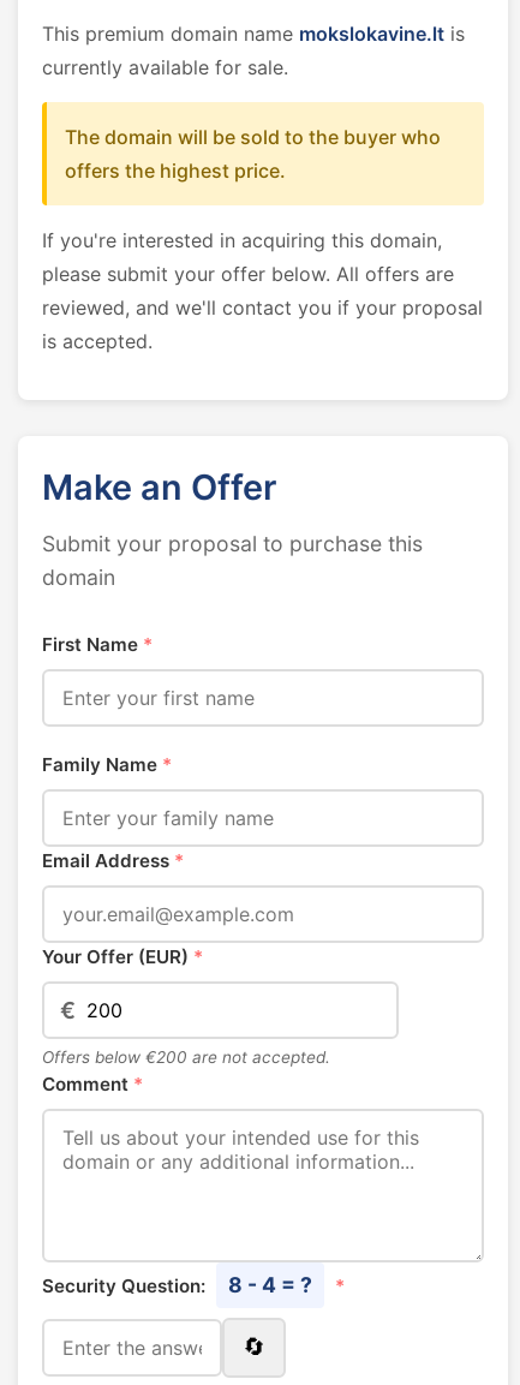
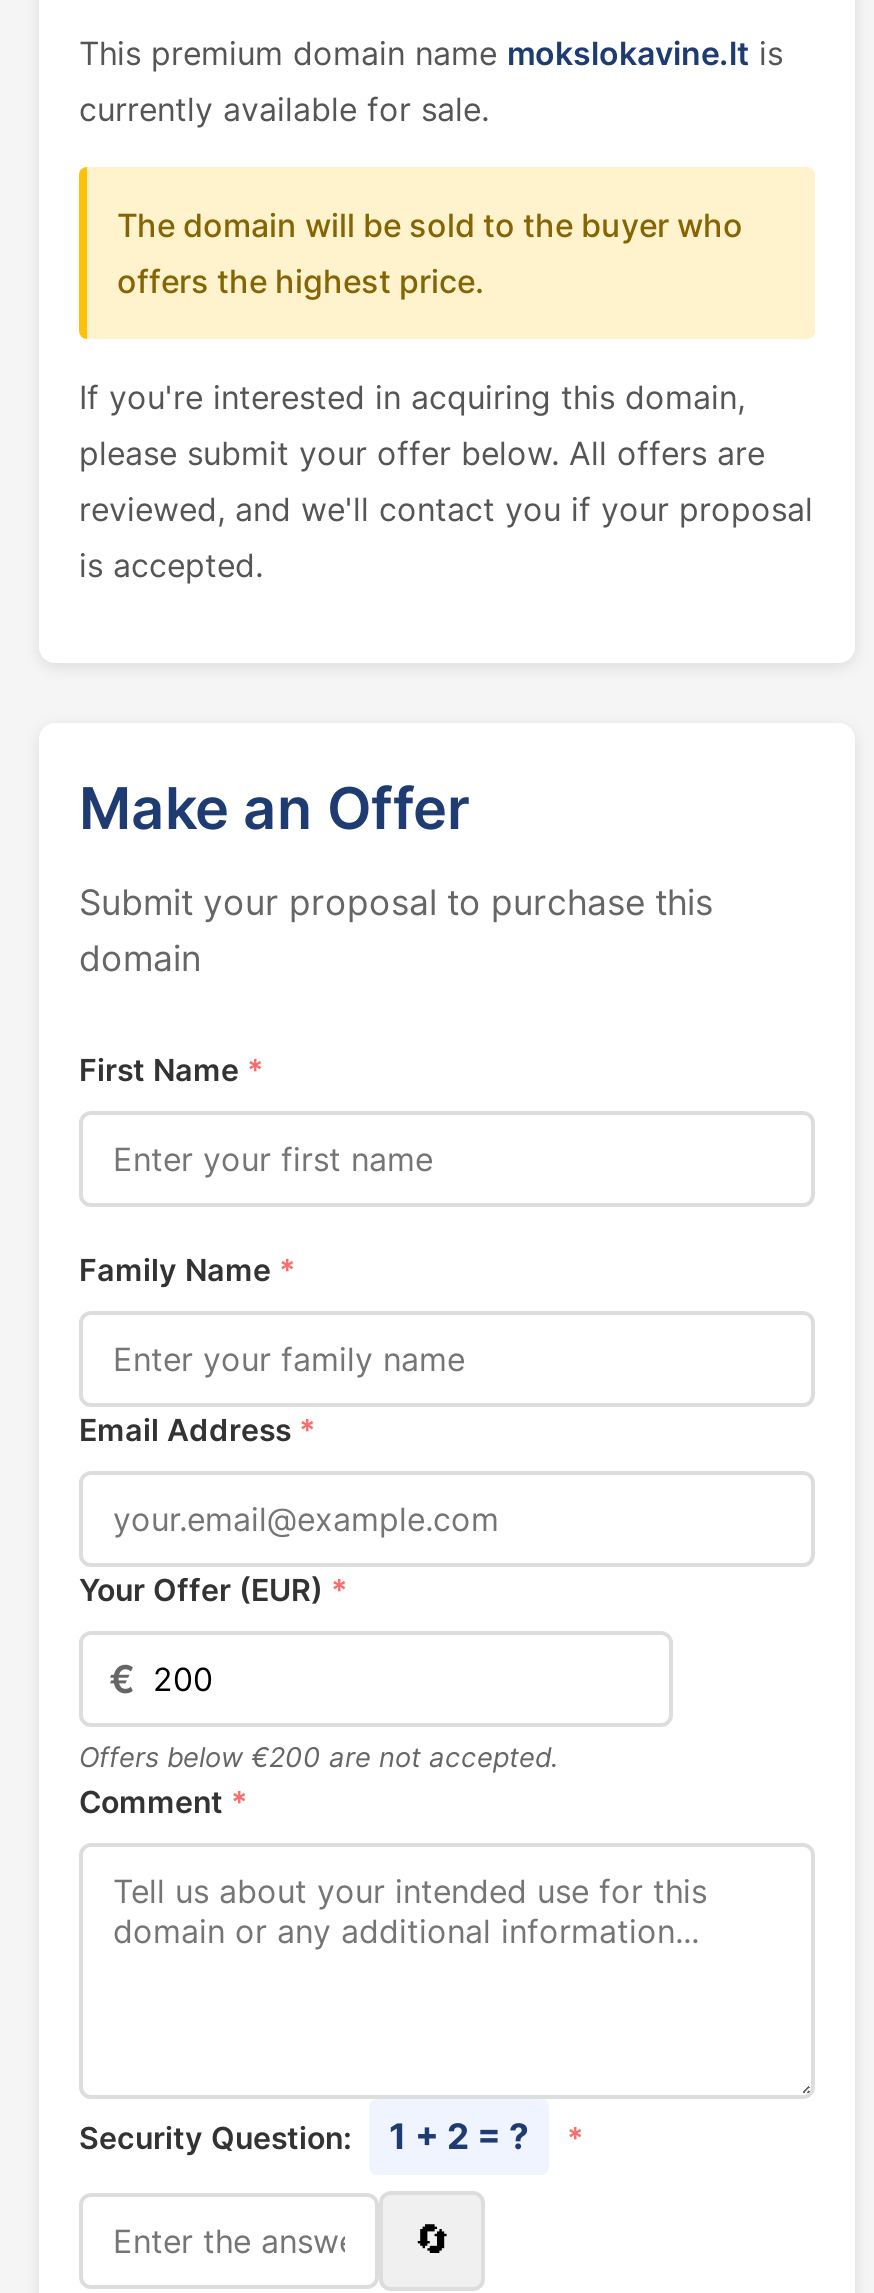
- 8 - 4 = ?
+ 1 + 2 = ?
